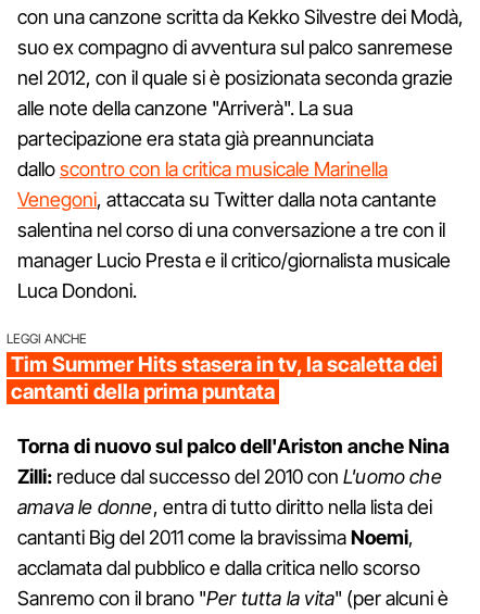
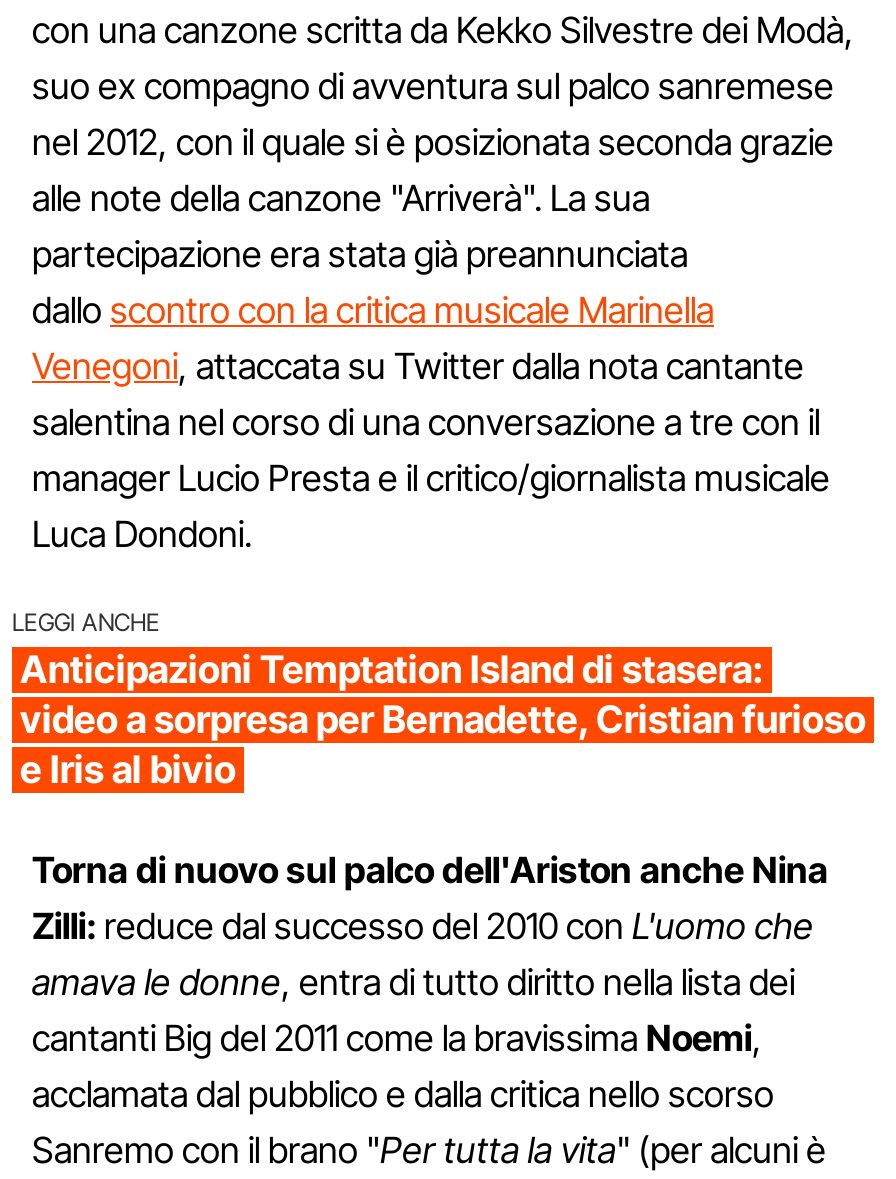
- Tim Summer Hits stasera in tv, la scaletta dei
- cantanti della prima puntata
+ Anticipazioni Temptation Island di stasera:
+ video a sorpresa per Bernadette, Cristian furioso
+ e Iris al bivio
